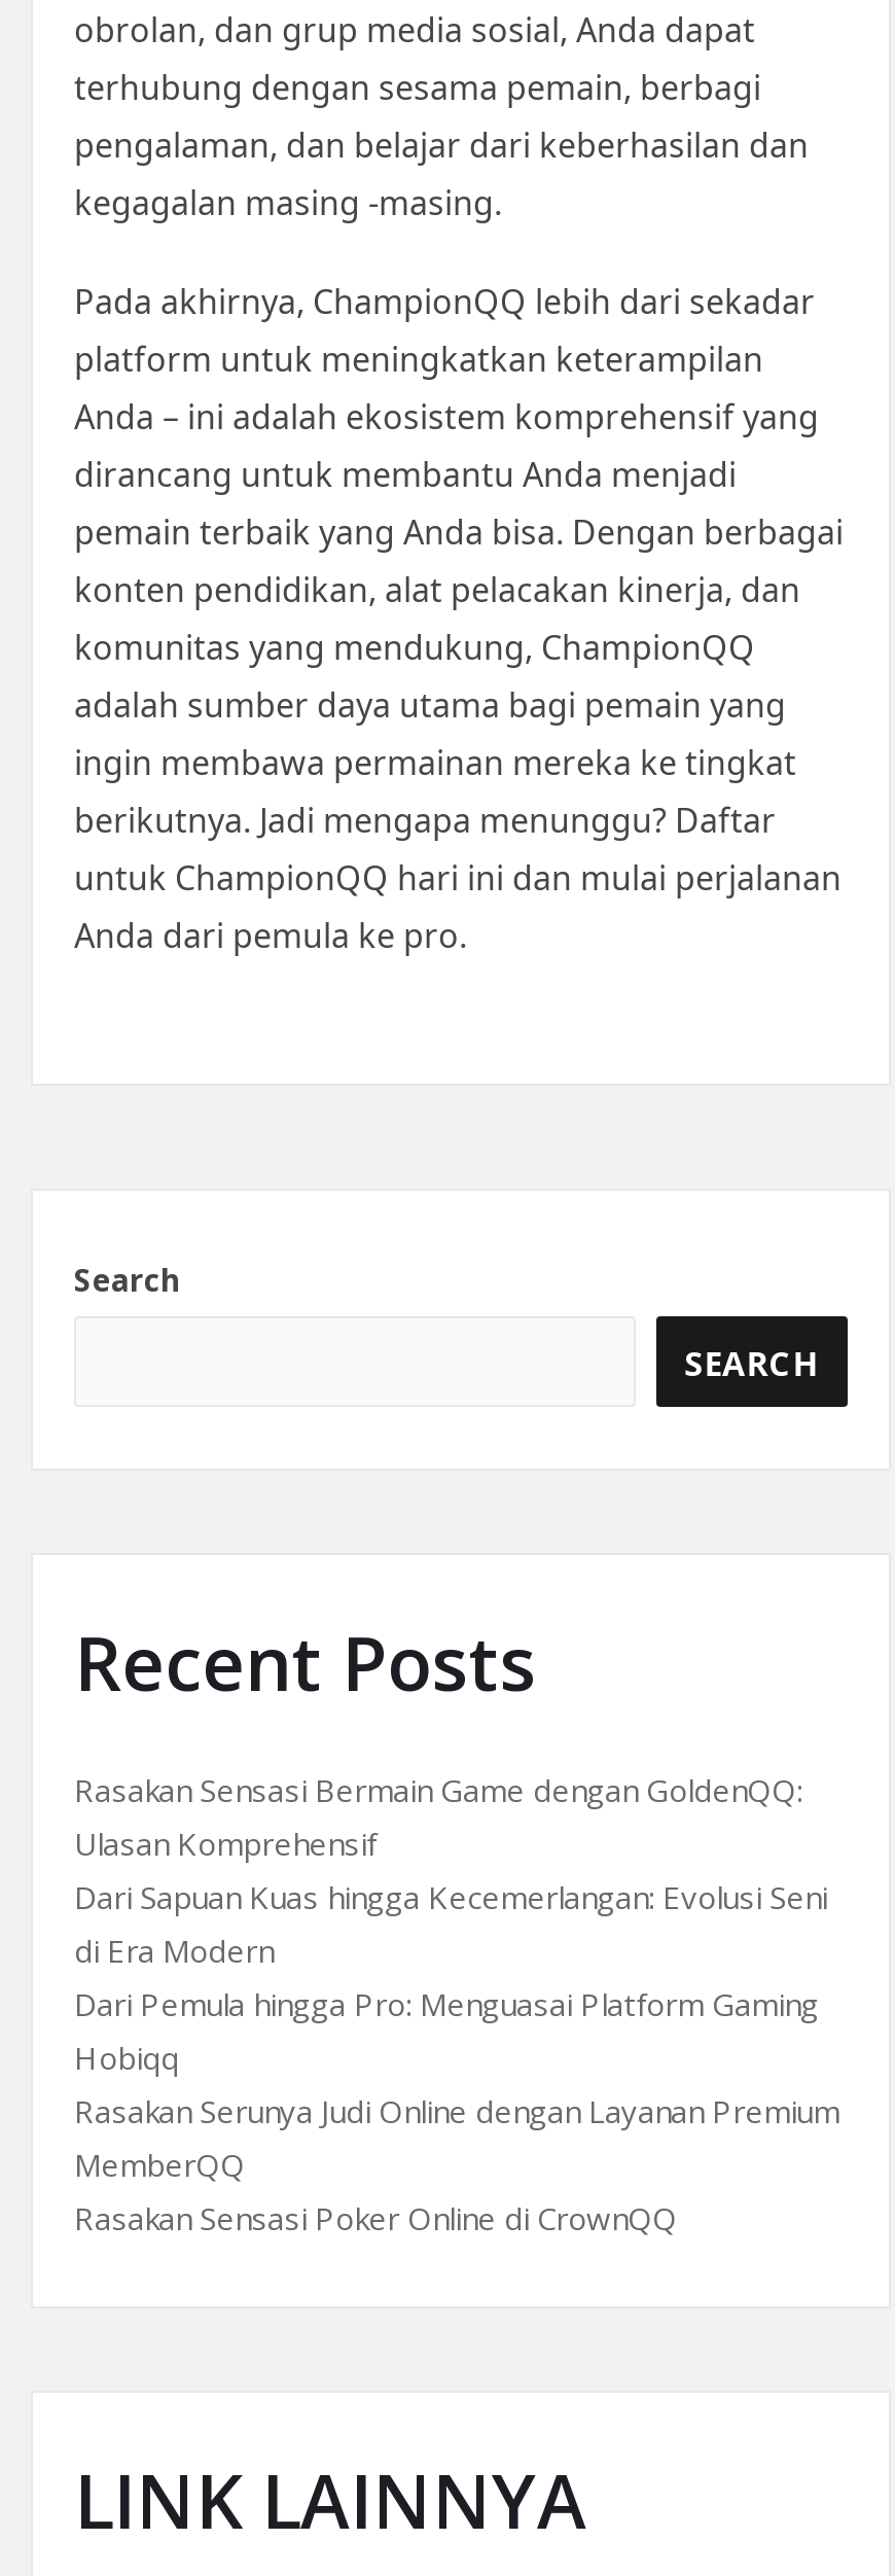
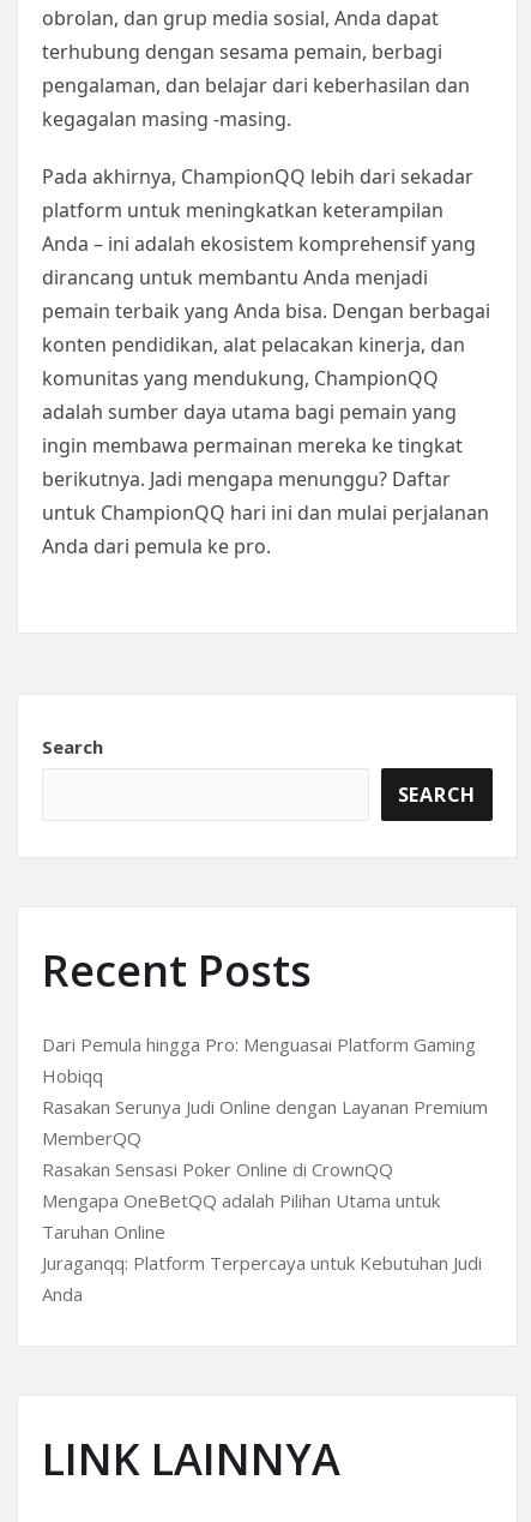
- Rasakan Sensasi Bermain Game dengan GoldenQQ:
- Ulasan Komprehensif
- Dari Sapuan Kuas hingga Kecemerlangan: Evolusi Seni
- di Era Modern

moved up: Dari Pemula hingga Pro: Menguasai Platform Gaming | Hobiqq | Rasakan Serunya Judi Online dengan Layanan Premium | MemberQQ | Rasakan Sensasi Poker Online di CrownQQ

+ Mengapa OneBetQQ adalah Pilihan Utama untuk
+ Taruhan Online
+ Juraganqq: Platform Terpercaya untuk Kebutuhan Judi
+ Anda
